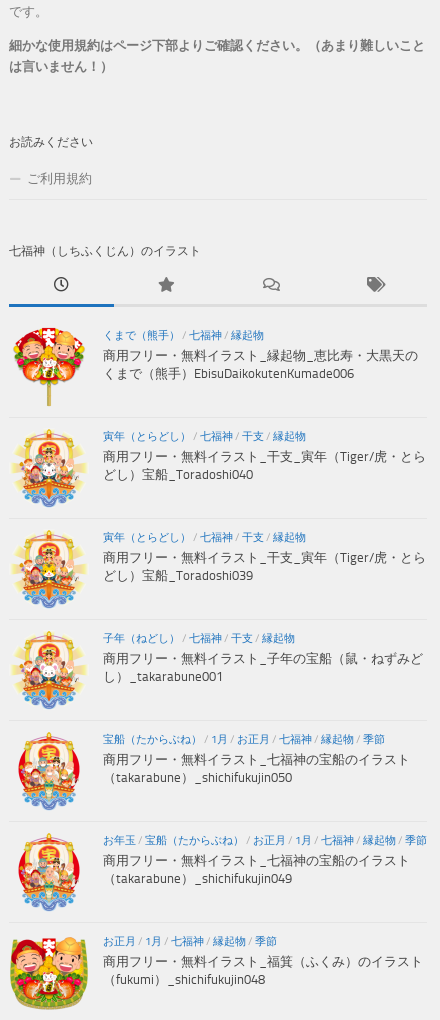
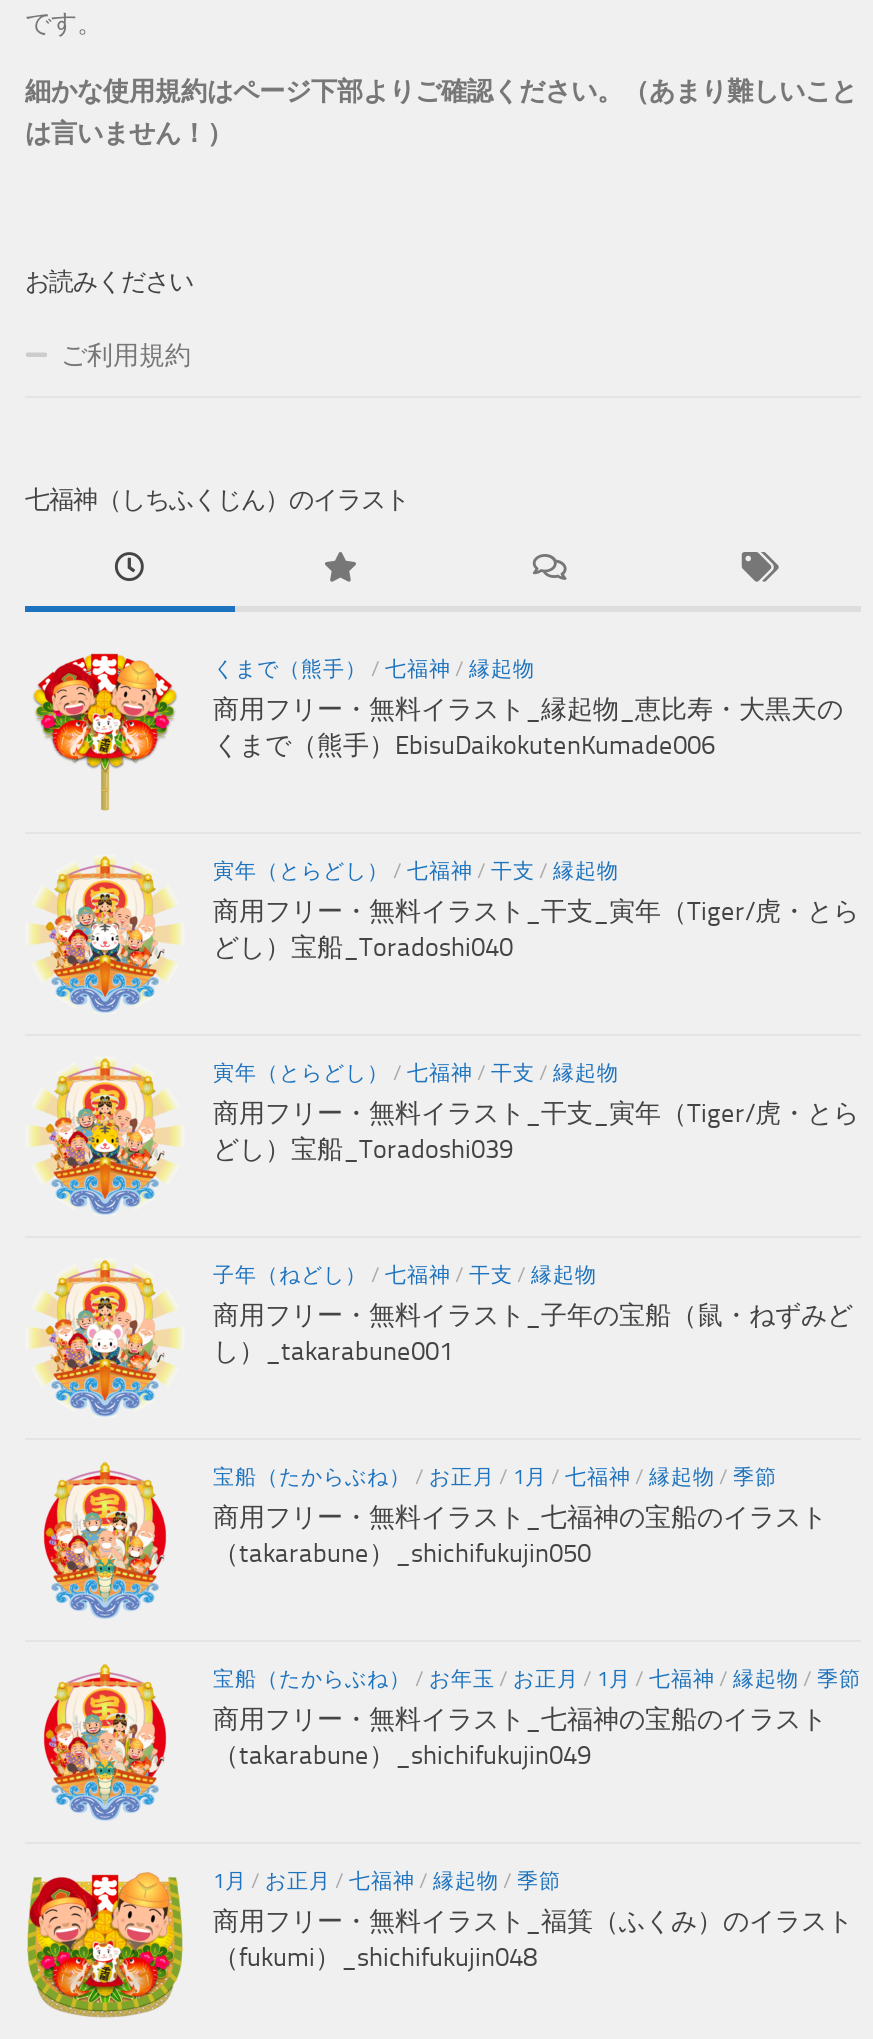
- 宝船（たからぶね）/ 1月/お正月/七福神/縁起物/季節
+ 宝船（たからぶね）/お正月/ 1月/七福神/縁起物/季節

- お年玉/宝船（たからぶね）/お正月/ 1月/七福神/縁起物/季節
+ 宝船（たからぶね）/お年玉/お正月/ 1月/七福神/縁起物/季節

- お正月/ 1月/七福神/縁起物/季節
+ 1月/お正月/七福神/縁起物/季節
